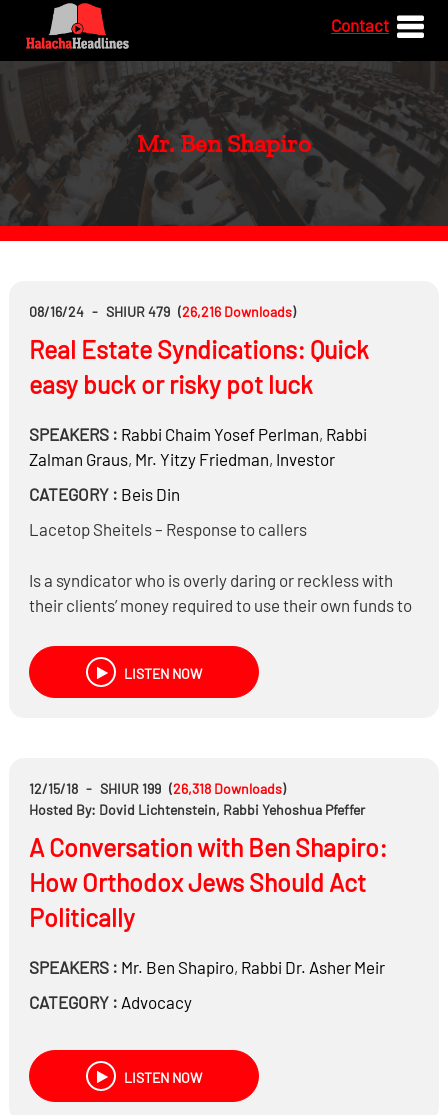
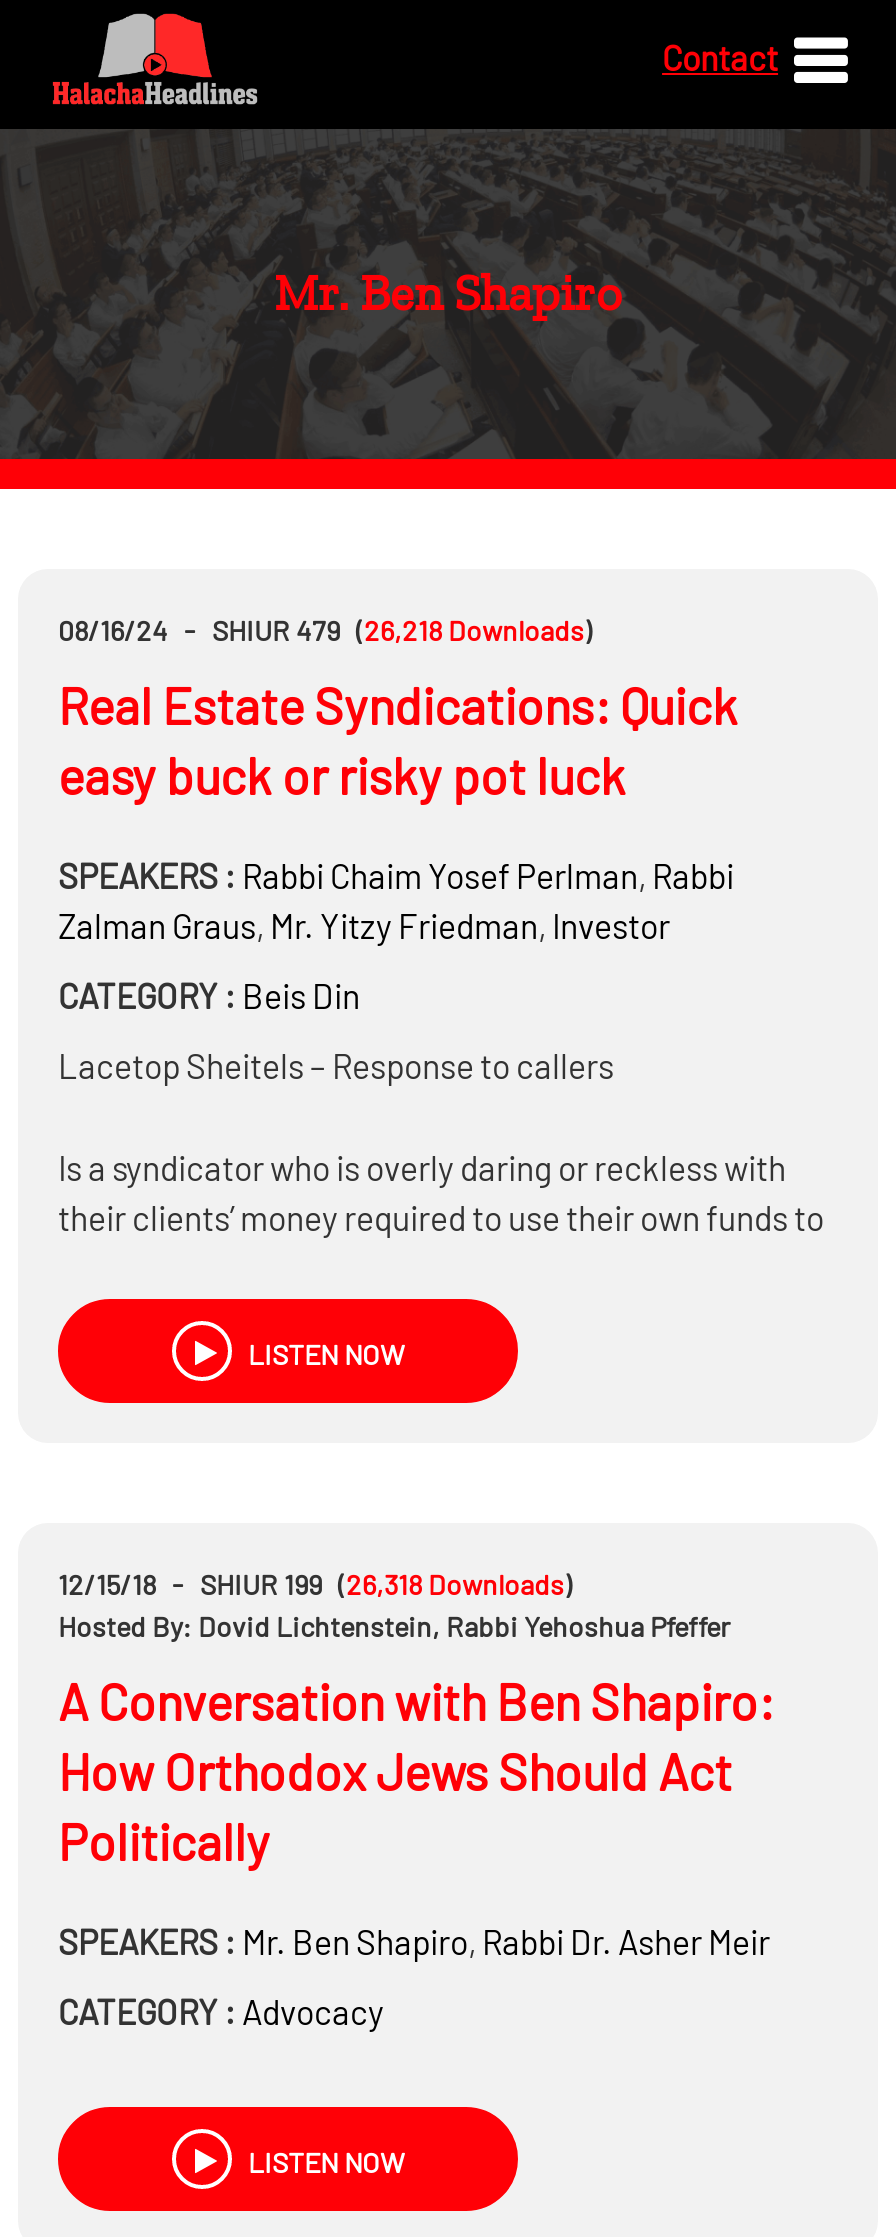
- 08/16/24 - SHIUR 479 (26,216 Downloads)
+ 08/16/24 - SHIUR 479 (26,218 Downloads)
